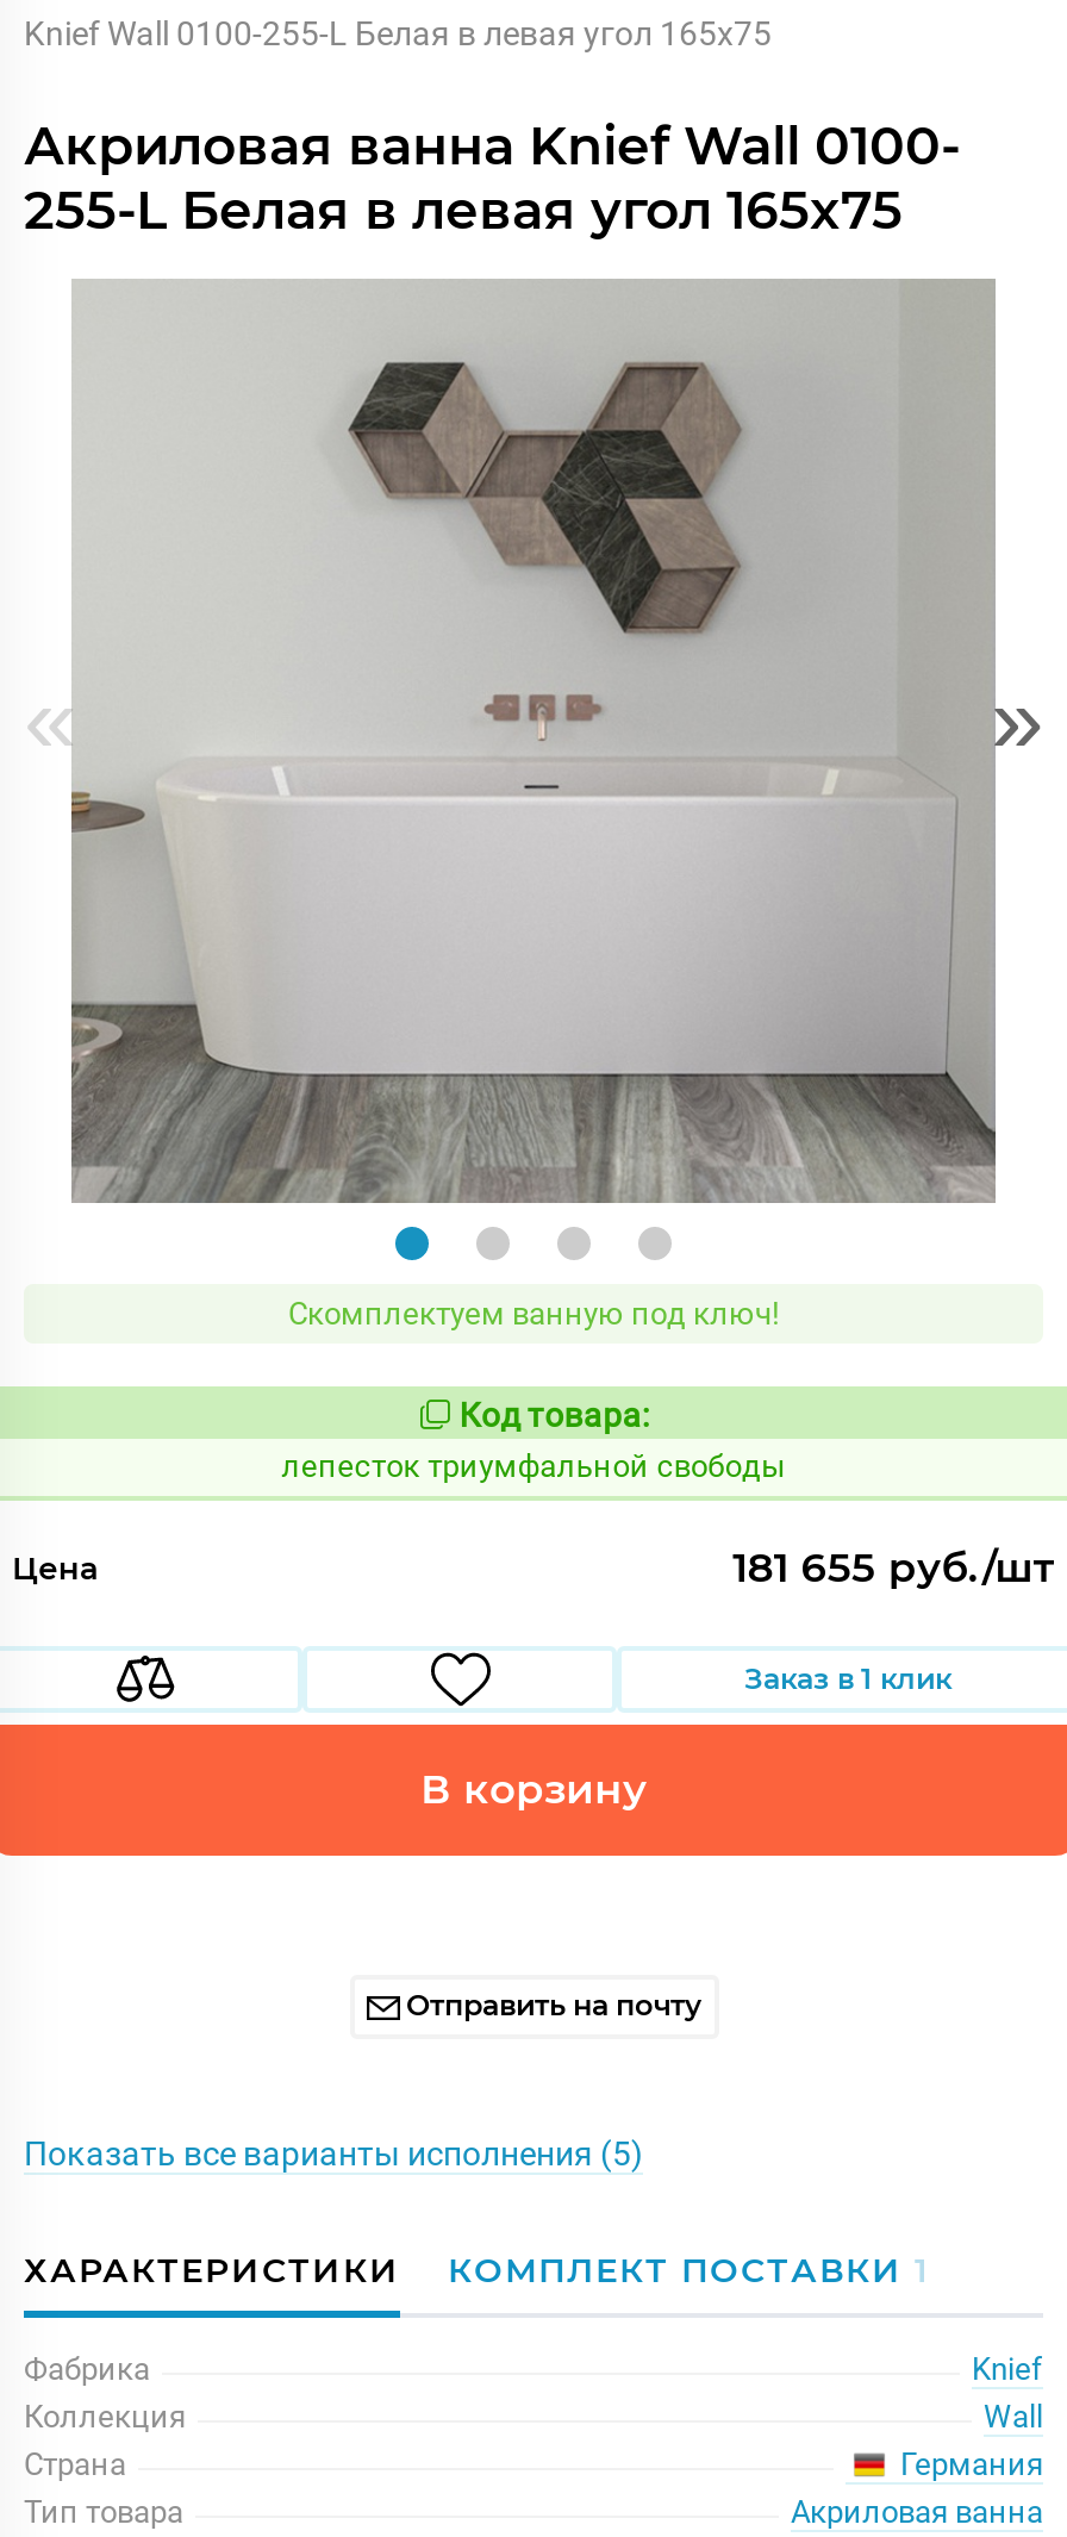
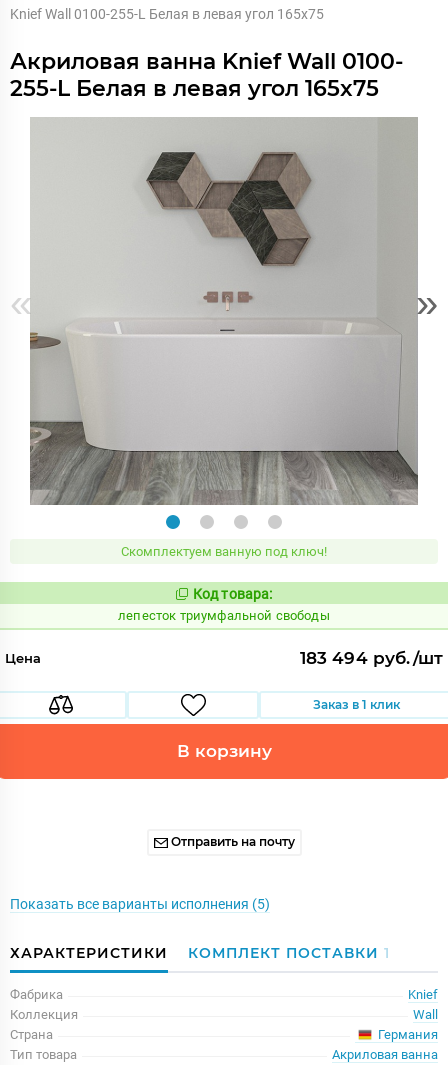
- 181 655 руб./шт
+ 183 494 руб./шт
